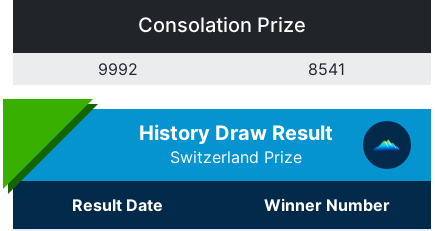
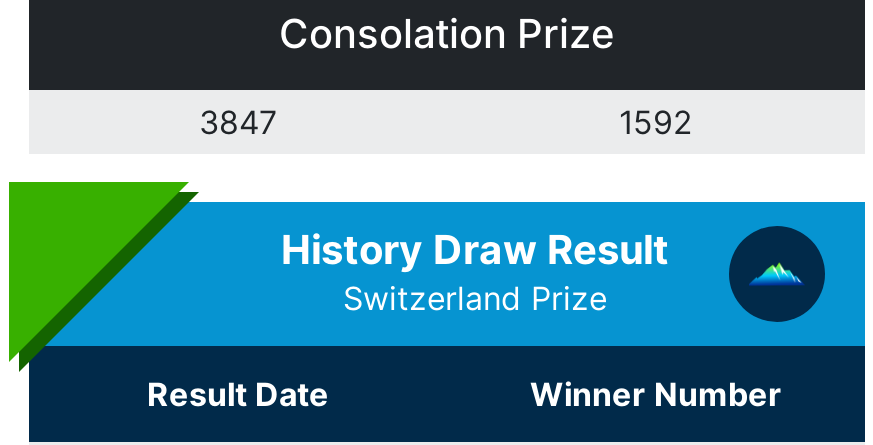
- 9992
+ 3847

- 8541
+ 1592
